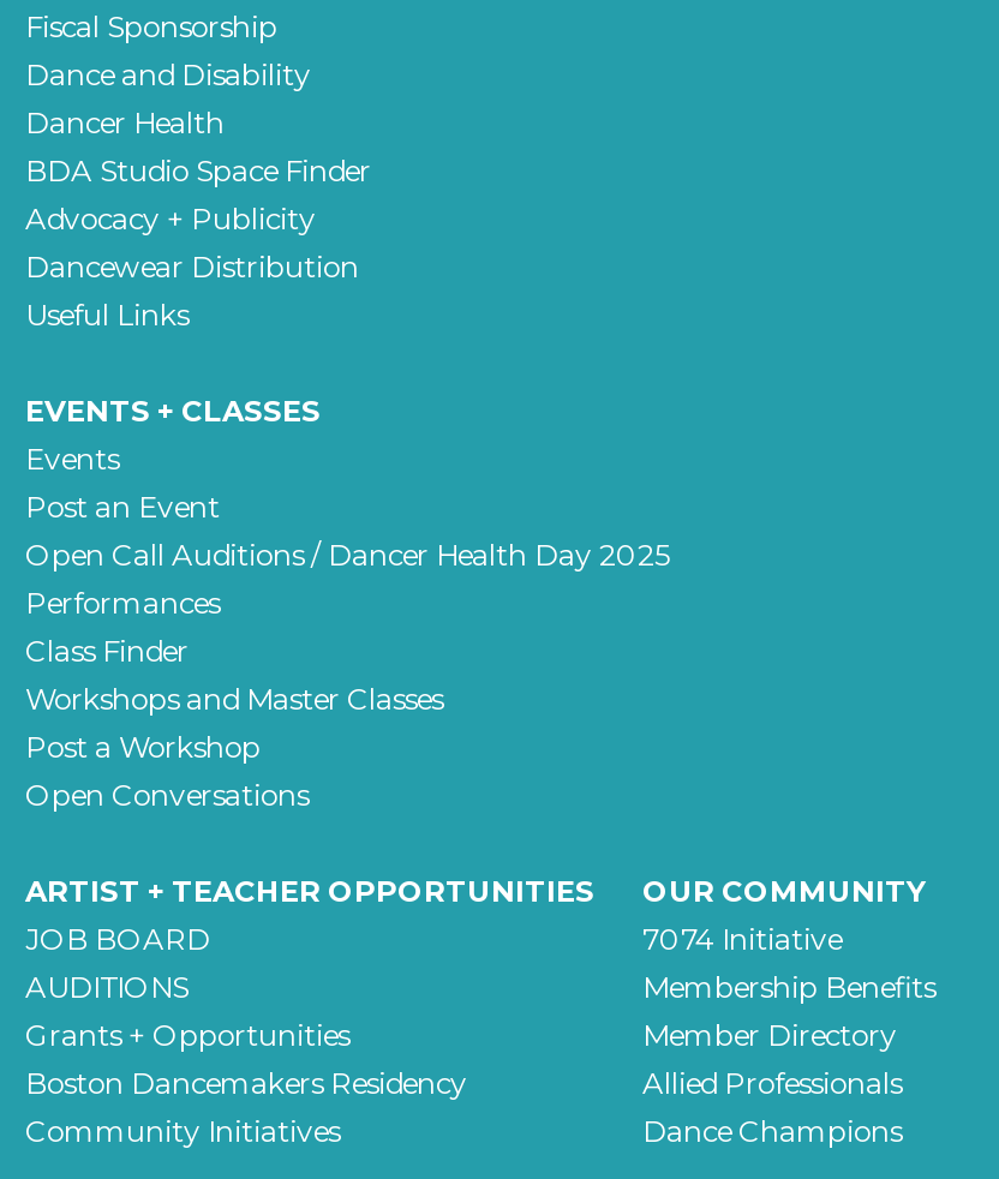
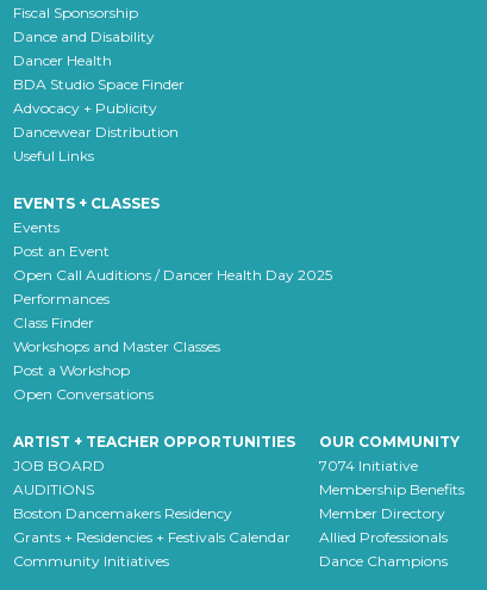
- Grants + Opportunities

moved up: Boston Dancemakers Residency

+ Grants + Residencies + Festivals Calendar
